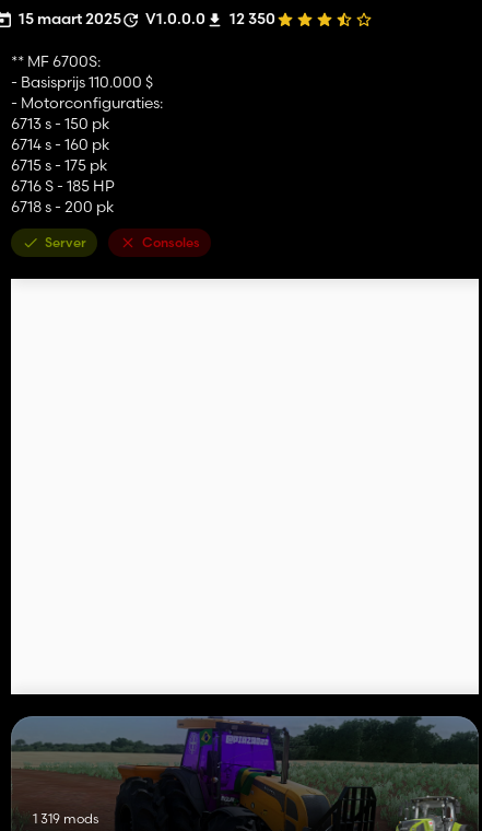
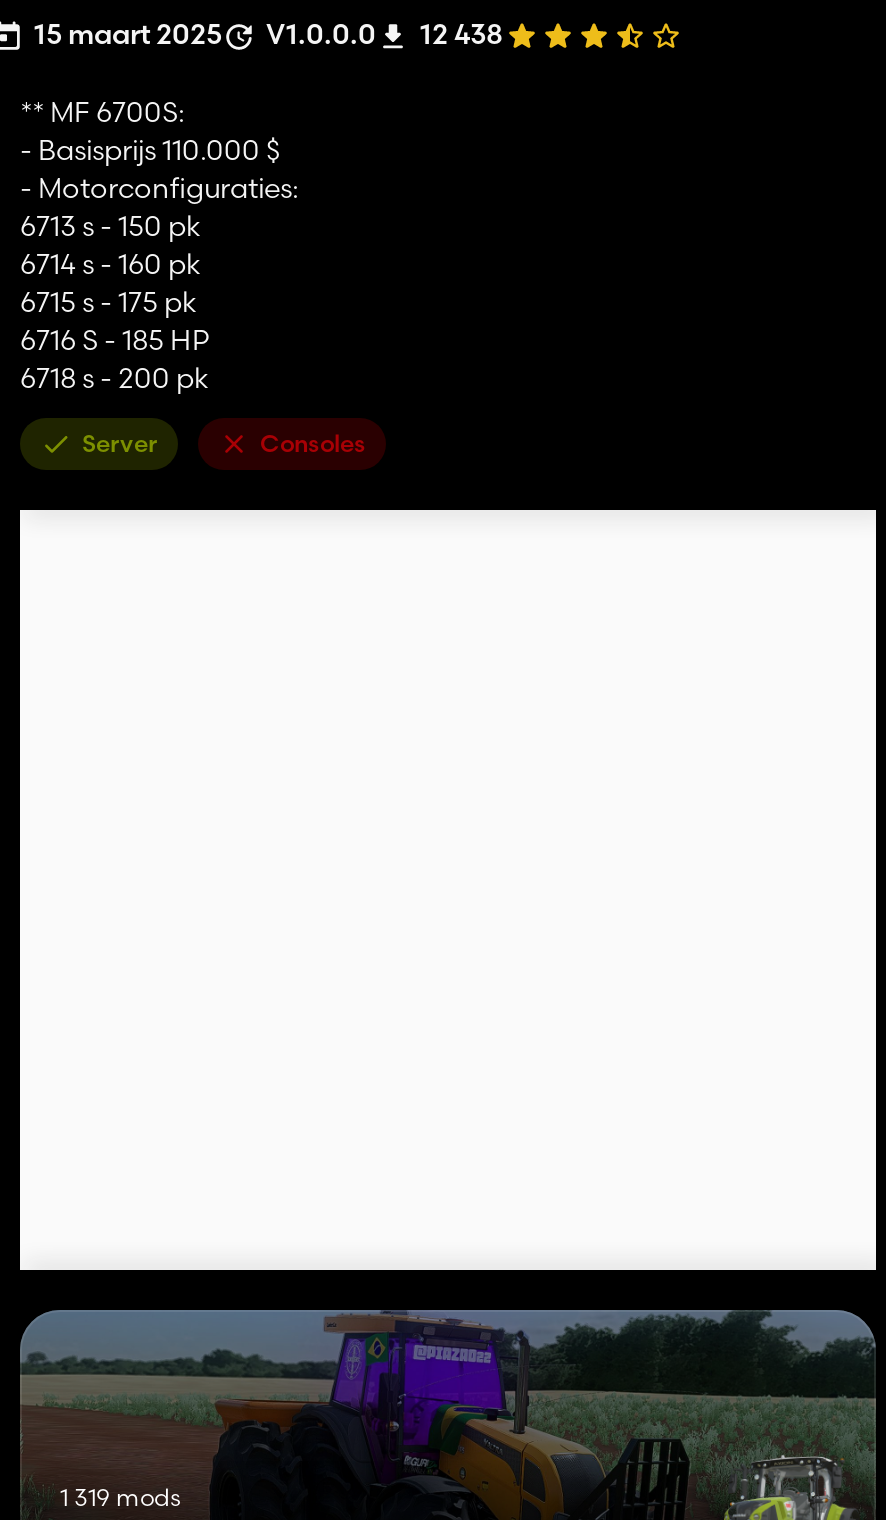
- 15 maart 2025 V1.0.0.0 12 350
+ 15 maart 2025 V1.0.0.0 12 438
